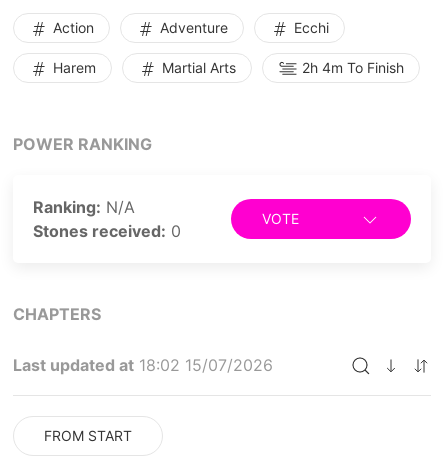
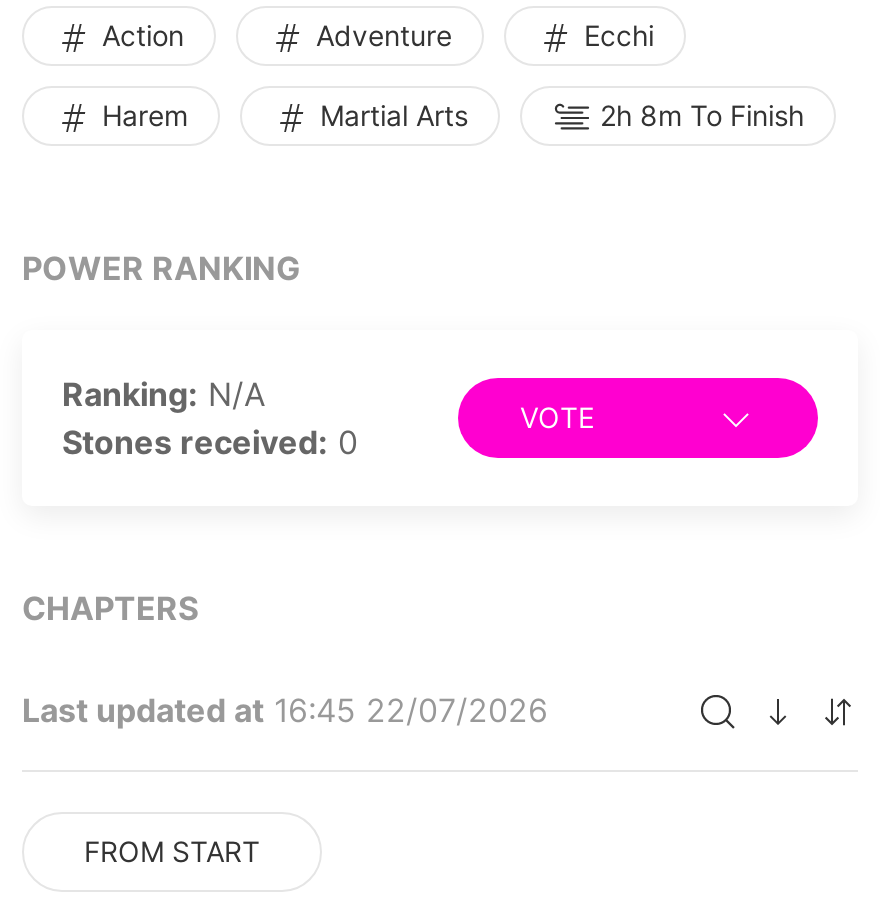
- 2h 4m To Finish
+ 2h 8m To Finish

- Last updated at 18:02 15/07/2026
+ Last updated at 16:45 22/07/2026
